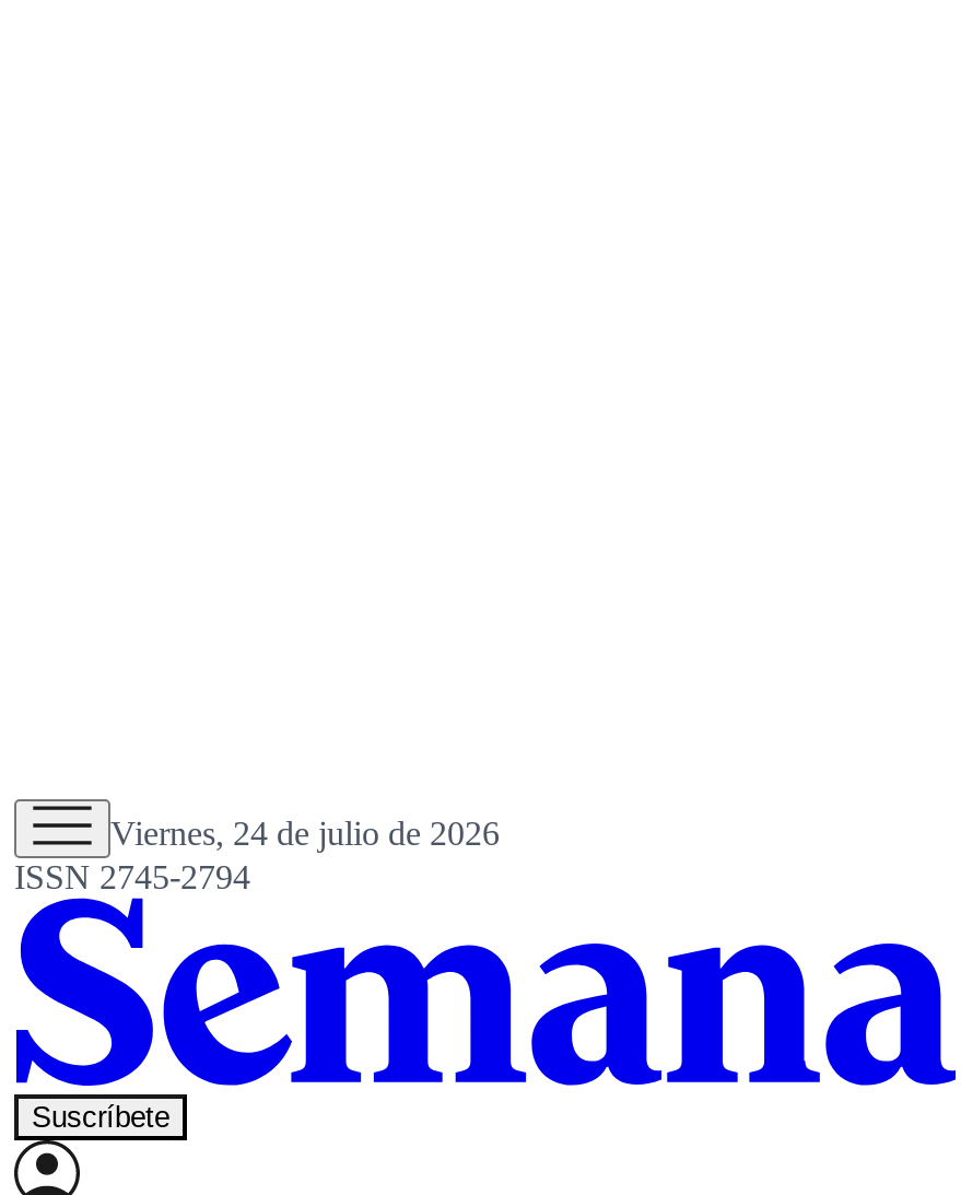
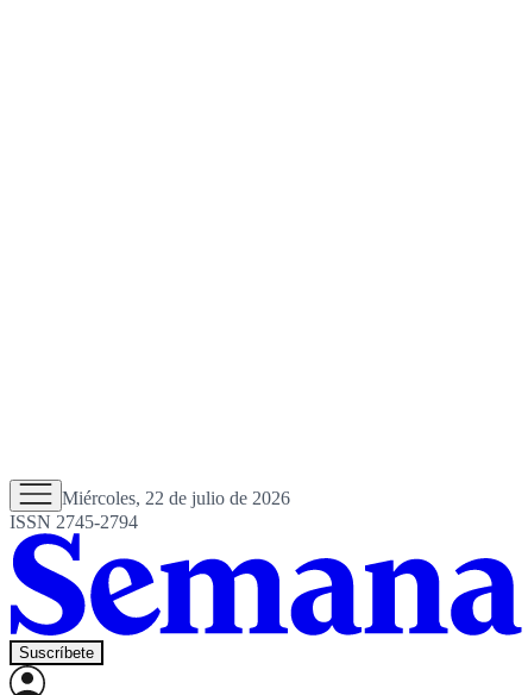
- Viernes, 24 de julio de 2026
+ Miércoles, 22 de julio de 2026
